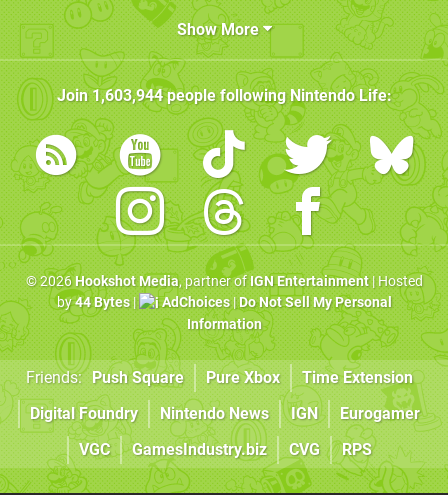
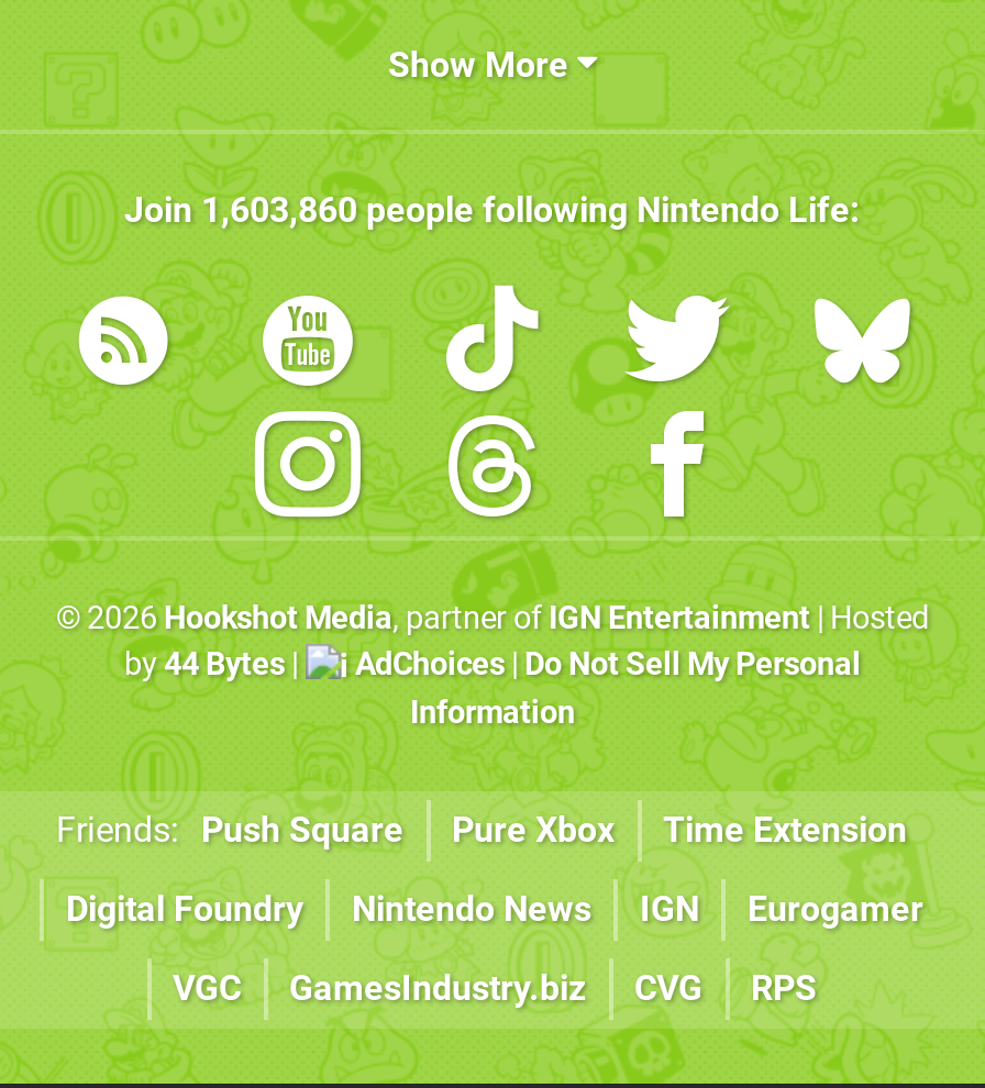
- Join 1,603,944 people following Nintendo Life:
+ Join 1,603,860 people following Nintendo Life:
